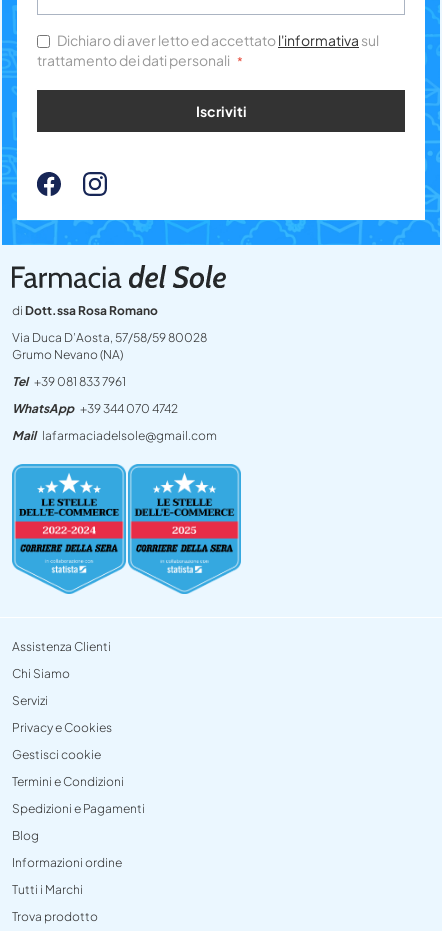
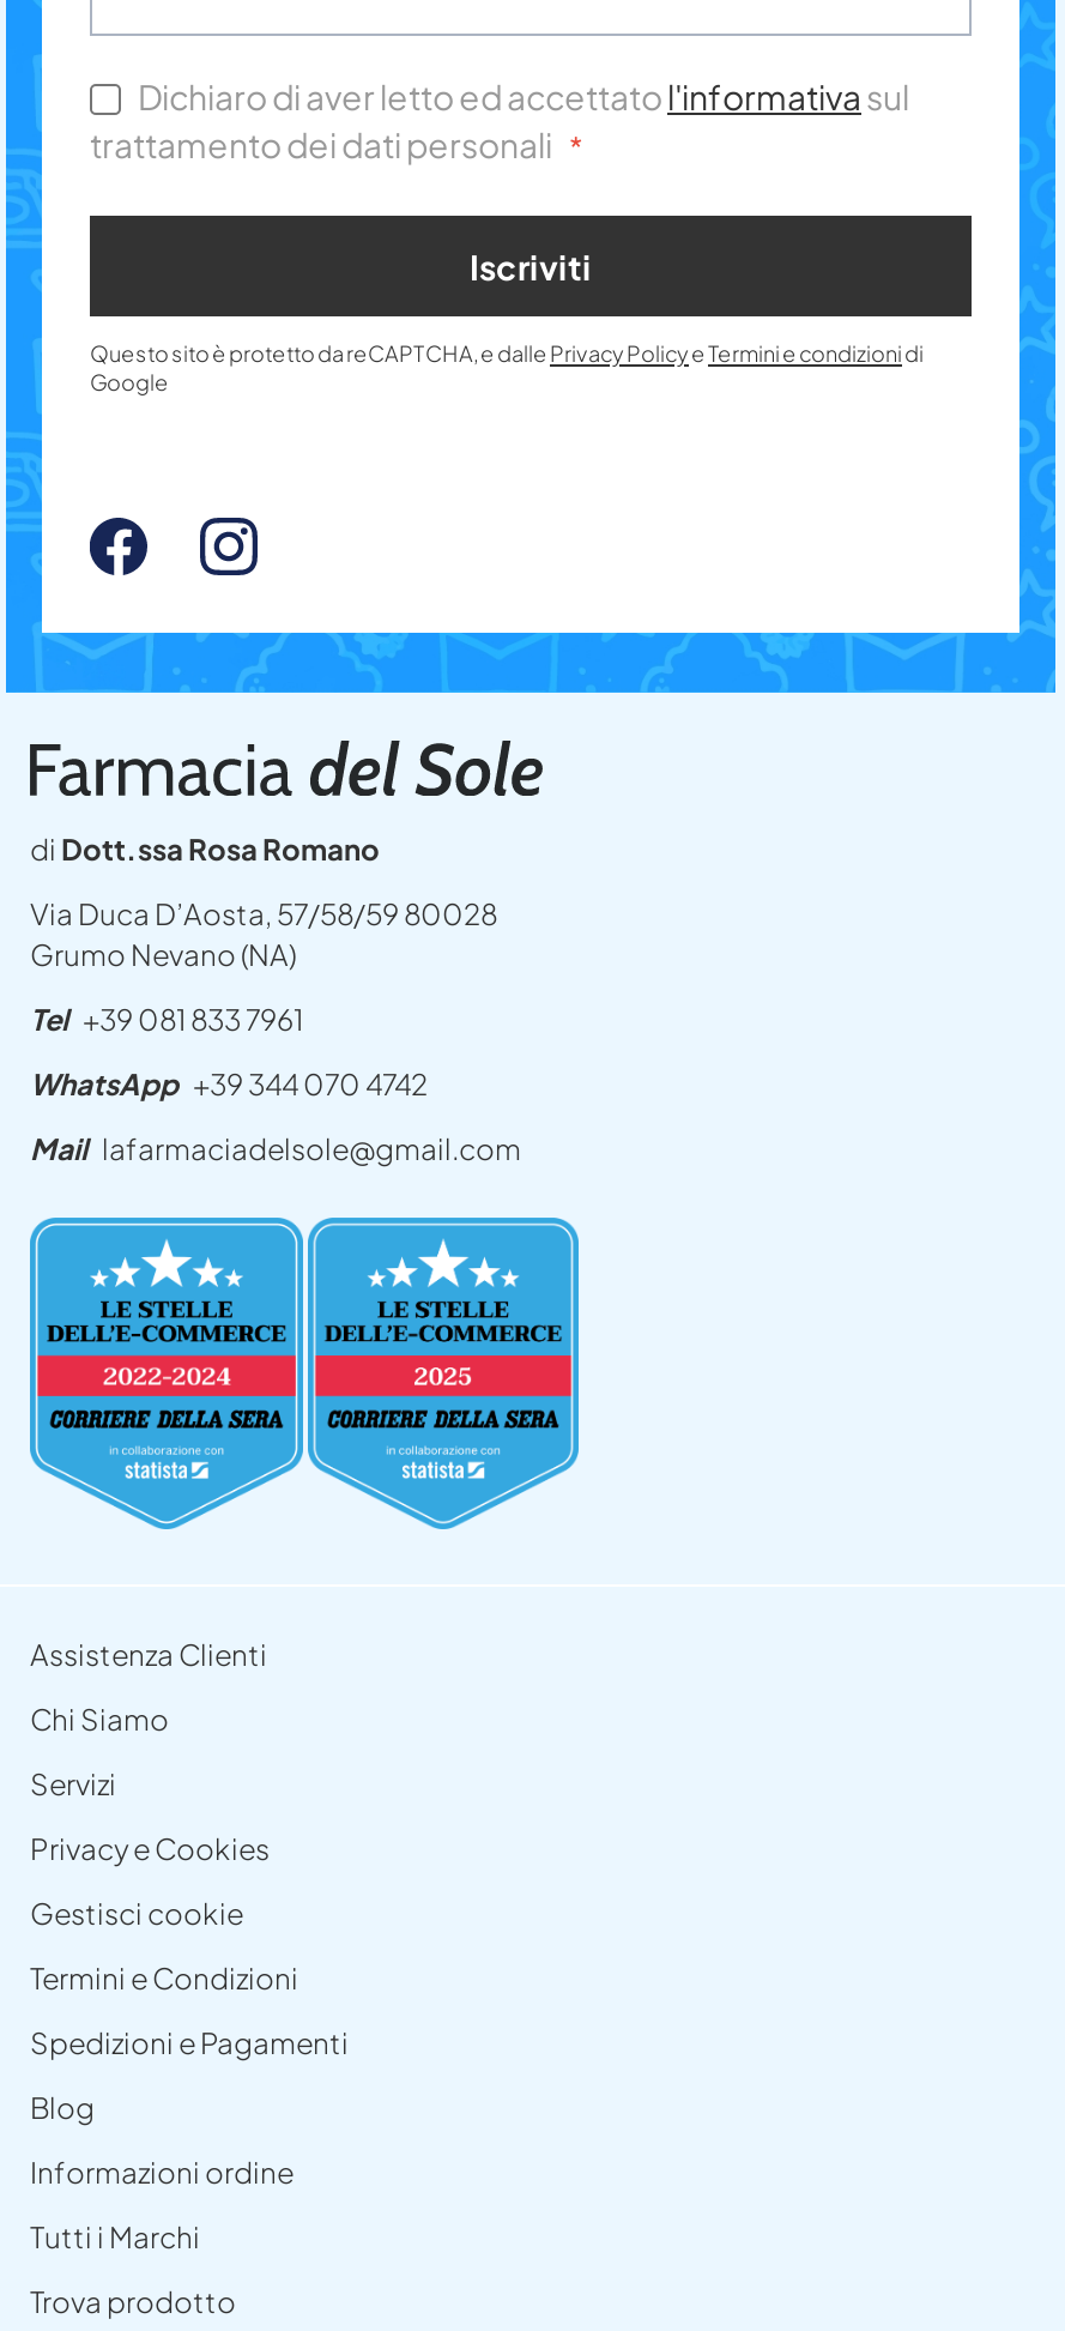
+ Questo sito è protetto da reCAPTCHA, e dalle Privacy Policy e Termini e condizioni di
+ Google
